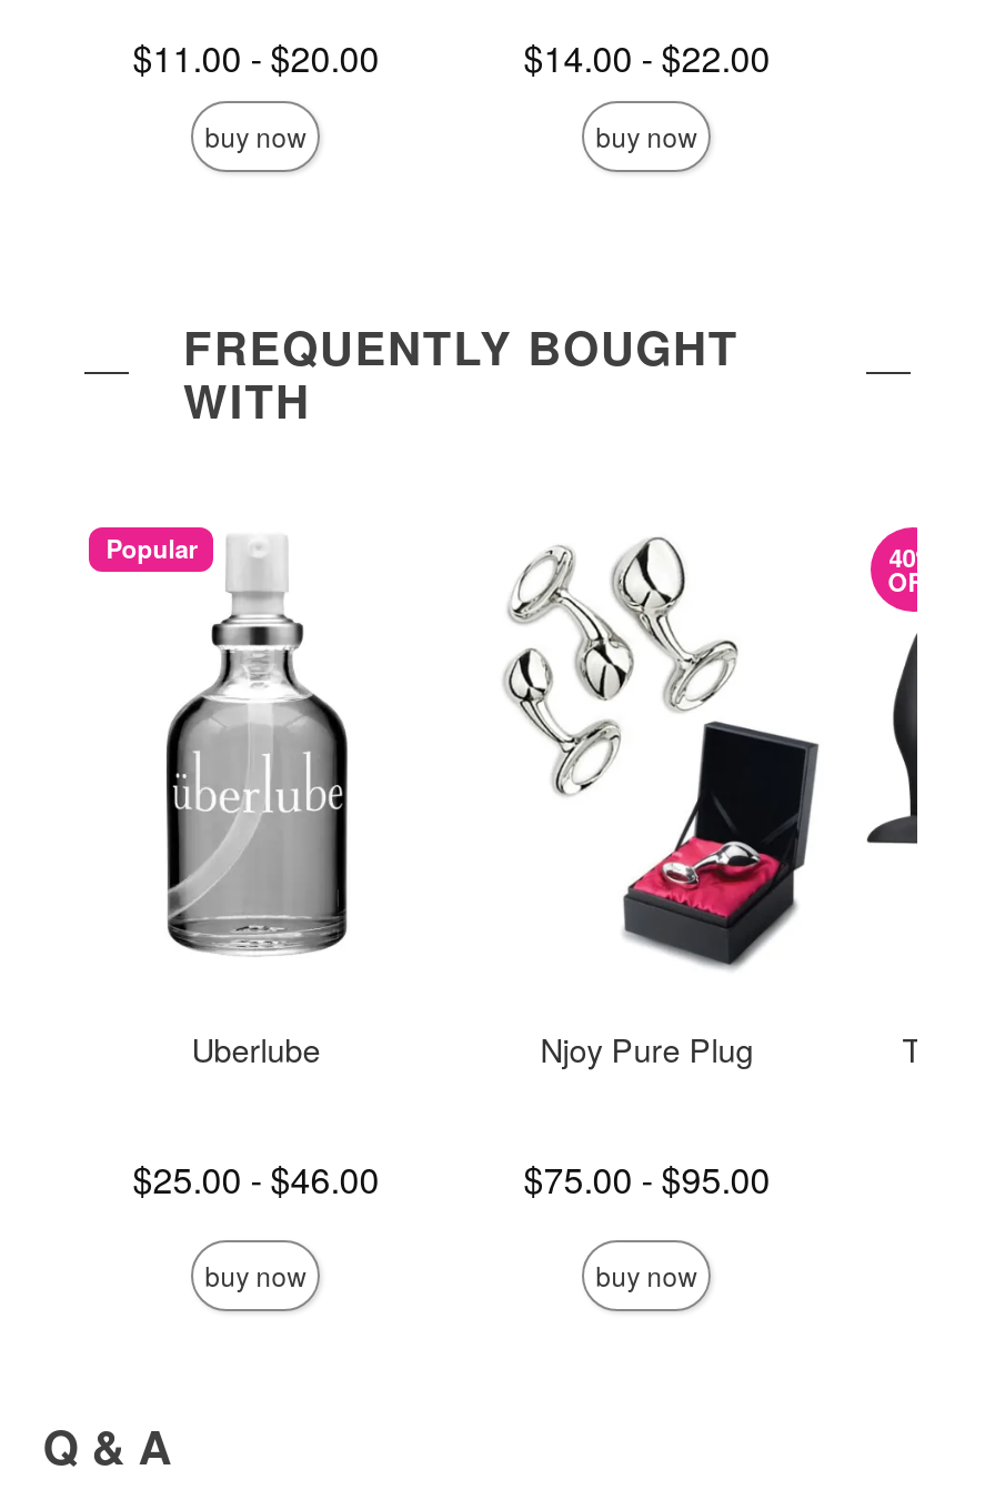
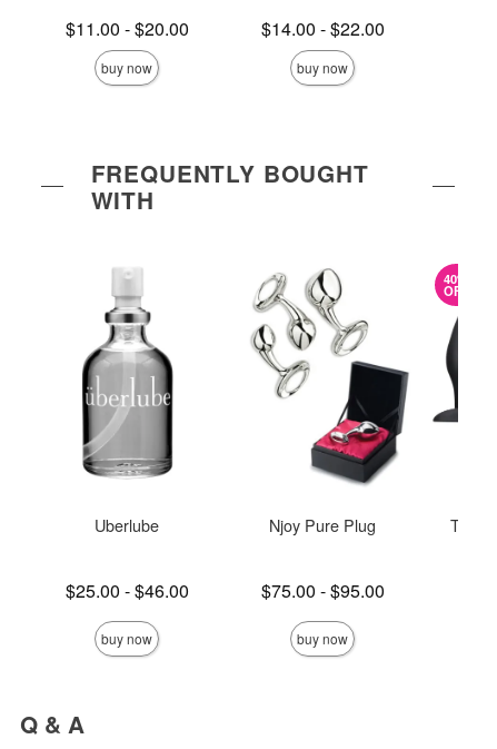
- Popular
